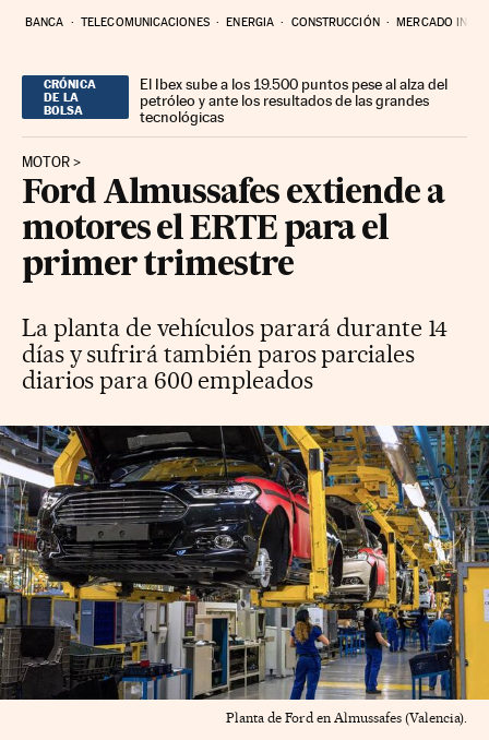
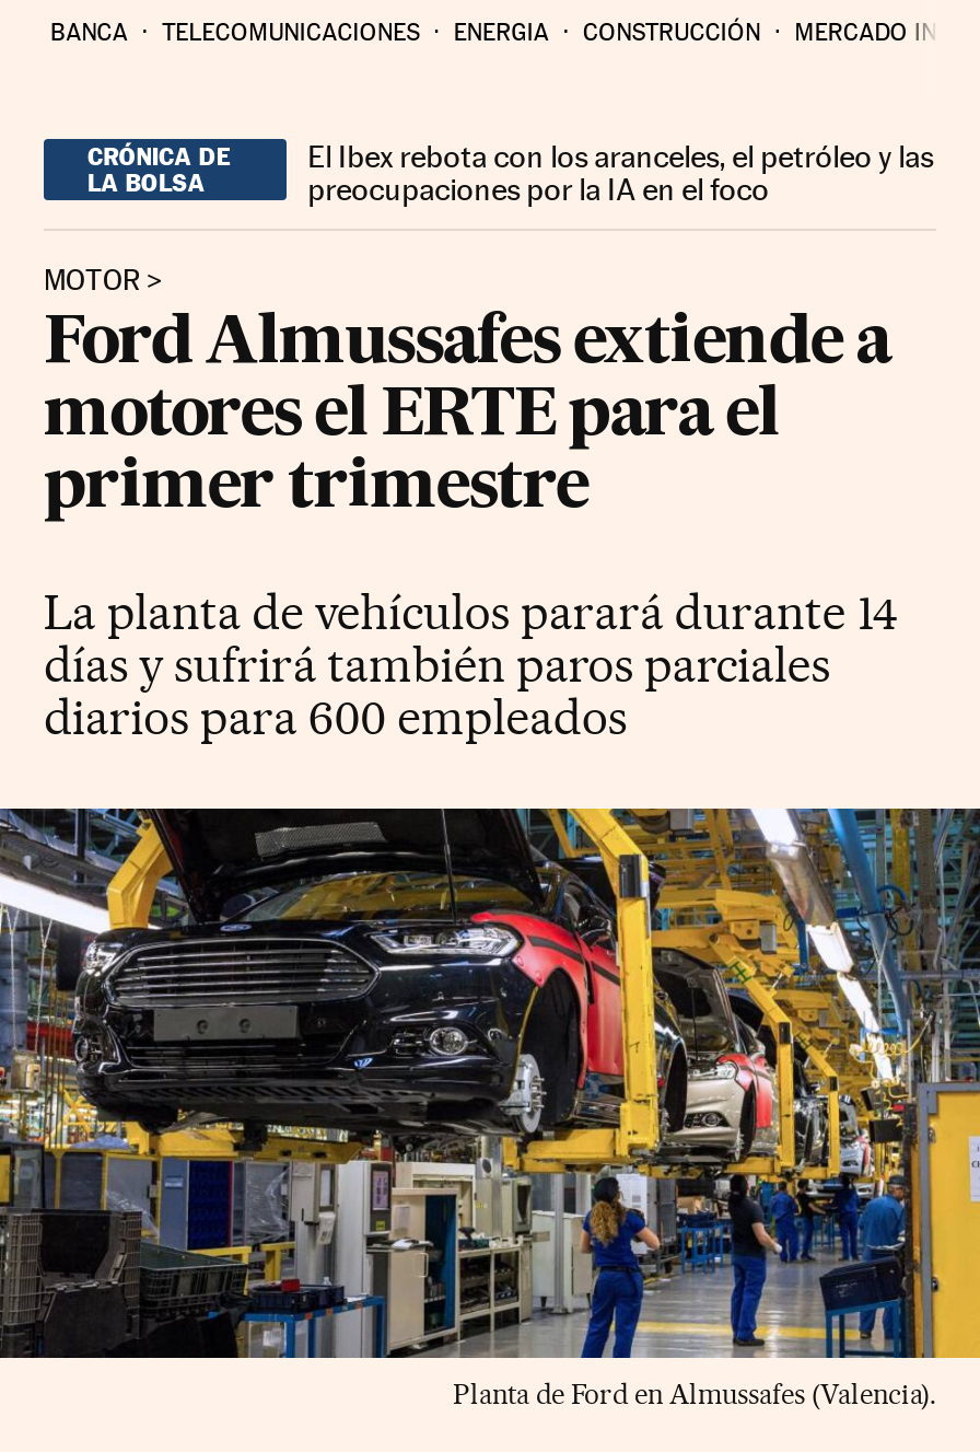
- El Ibex sube a los 19.500 puntos pese al alza del
- petróleo y ante los resultados de las grandes
- tecnológicas
+ El Ibex rebota con los aranceles, el petróleo y las
+ preocupaciones por la IA en el foco
